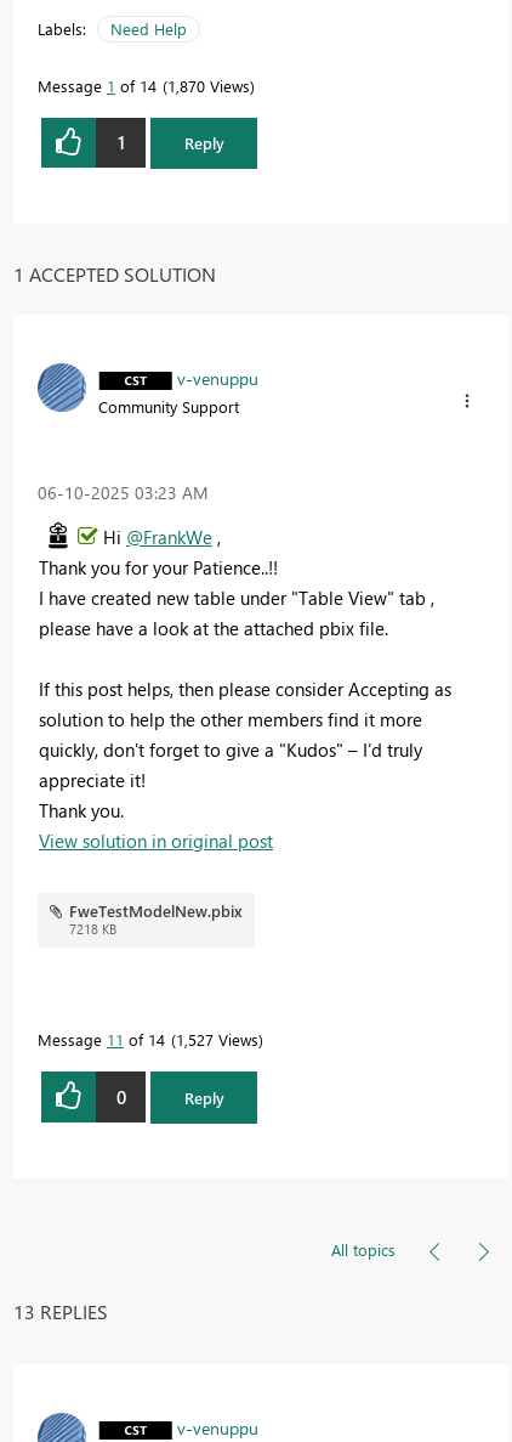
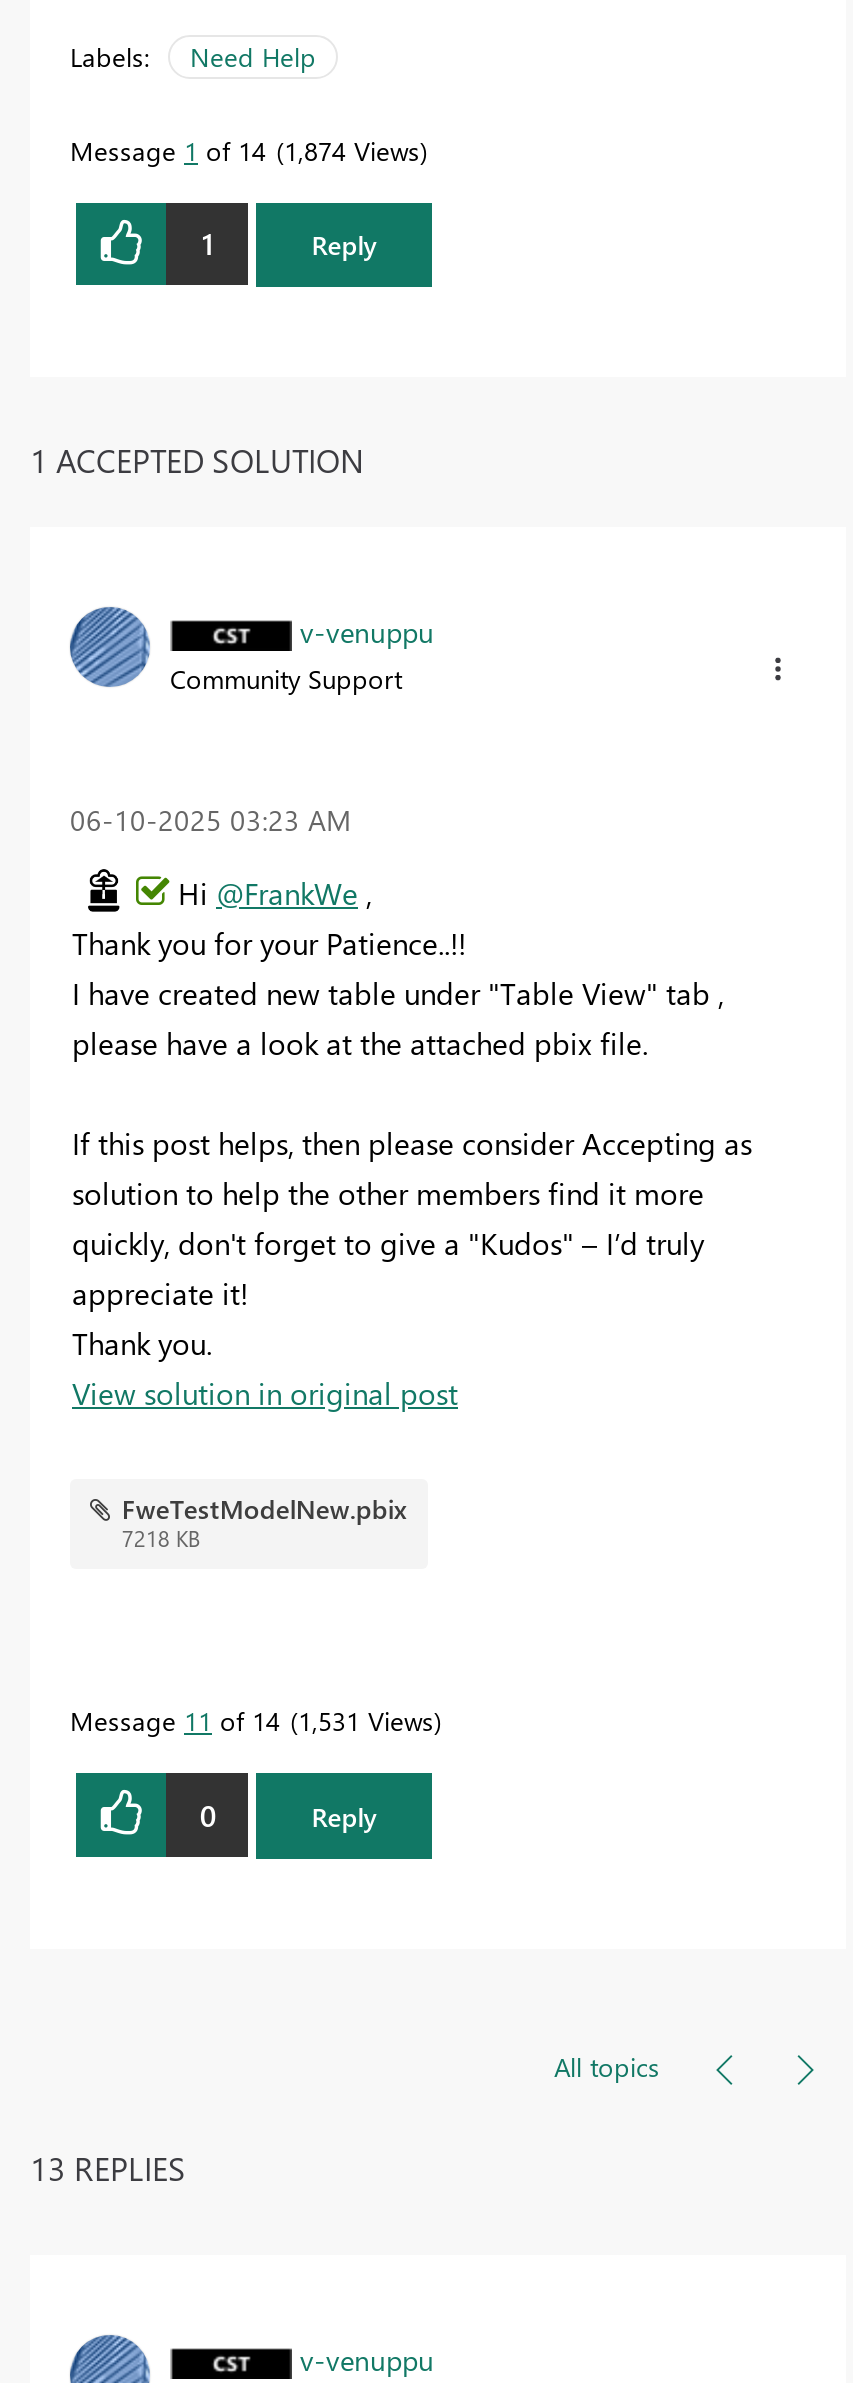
- Message 1 of 14 1,870 Views
+ Message 1 of 14 1,874 Views

- Message 11 of 14 1,527 Views
+ Message 11 of 14 1,531 Views
